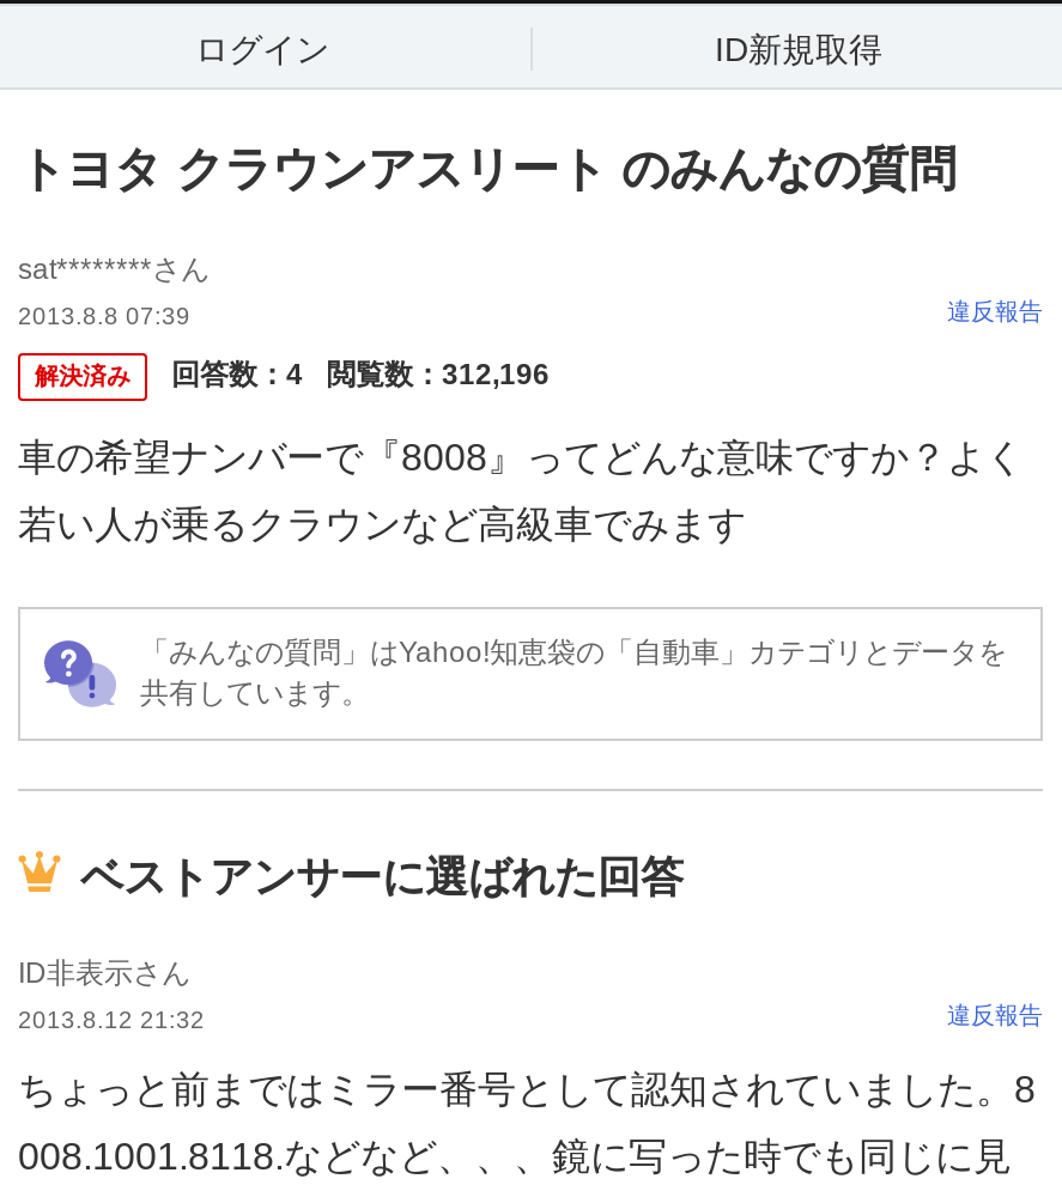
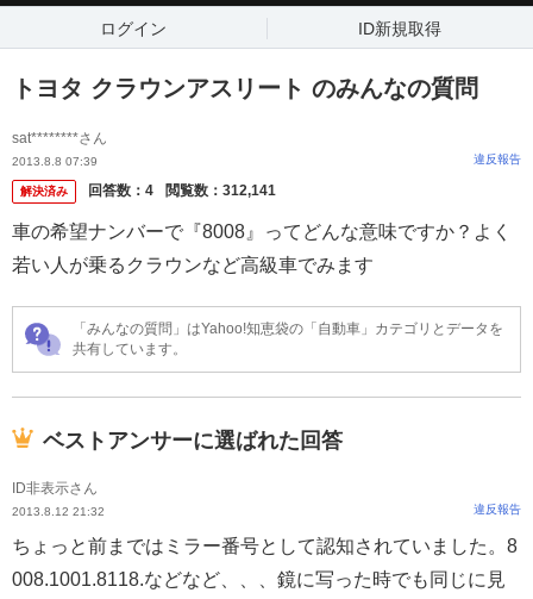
- 解決済み 回答数：4 閲覧数：312,196
+ 解決済み 回答数：4 閲覧数：312,141
